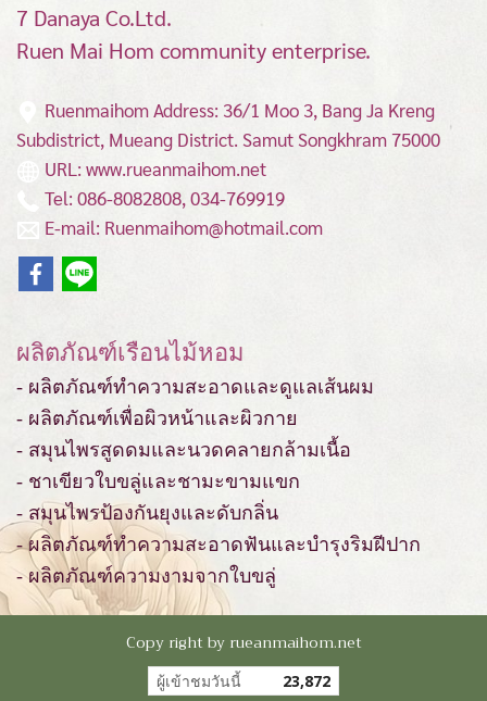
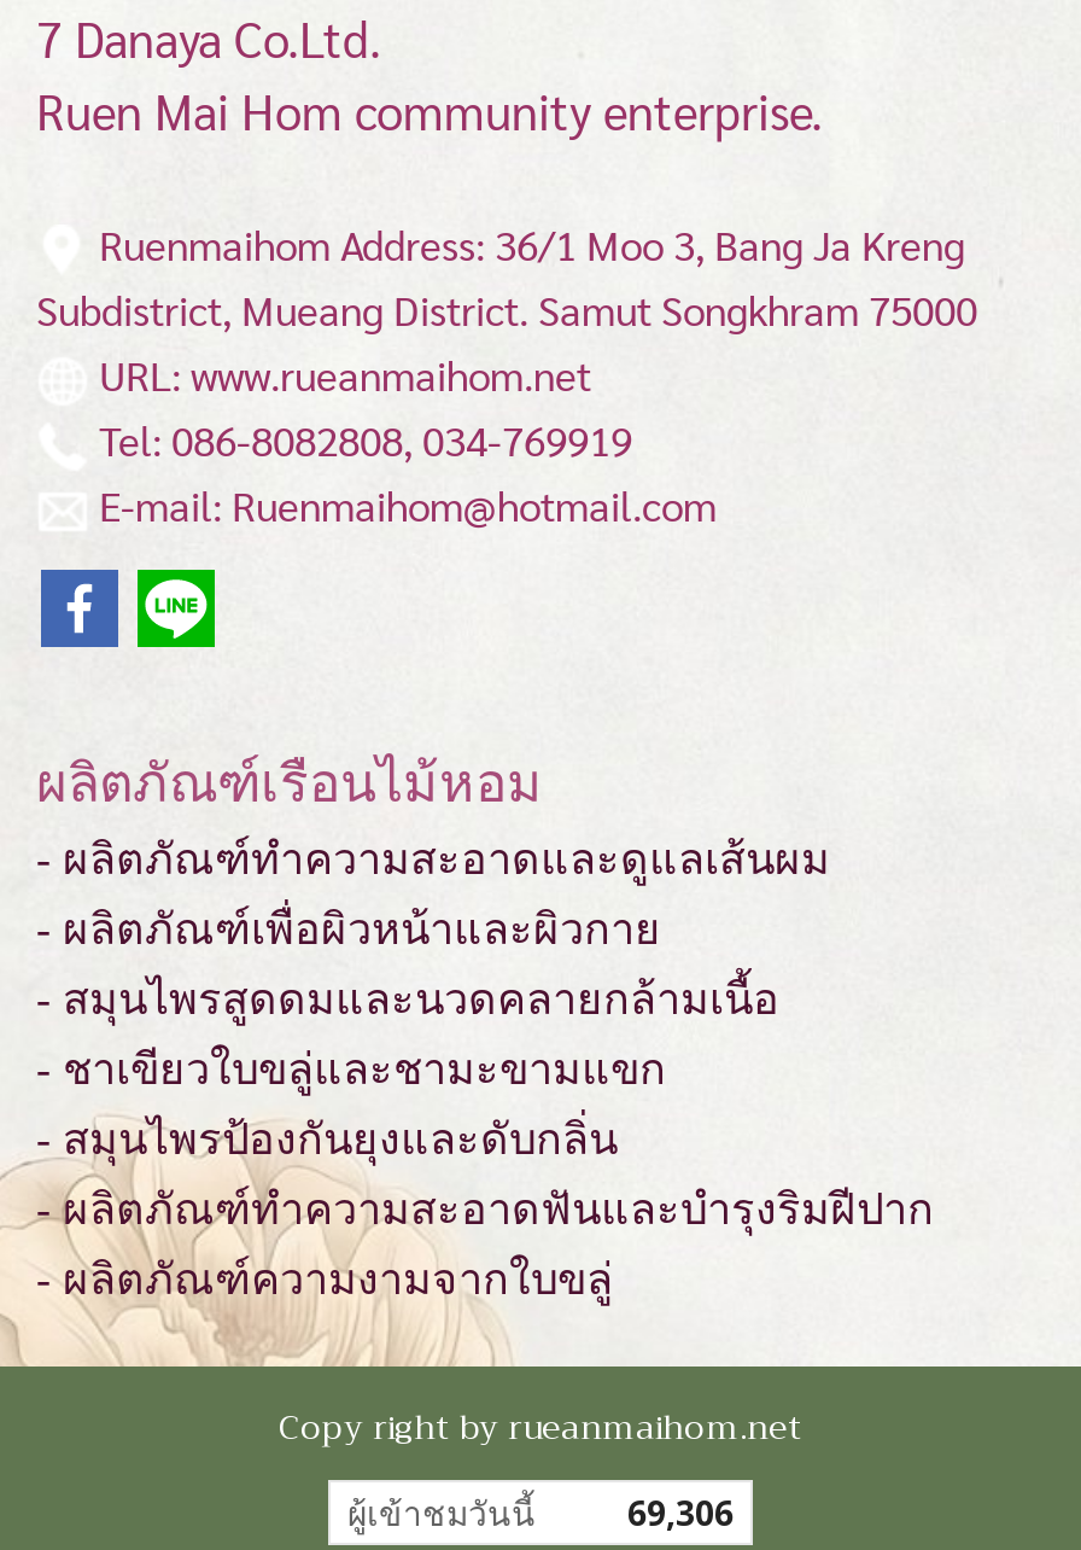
- ผู้เข้าชมวันนี้ 23,872
+ ผู้เข้าชมวันนี้ 69,306
